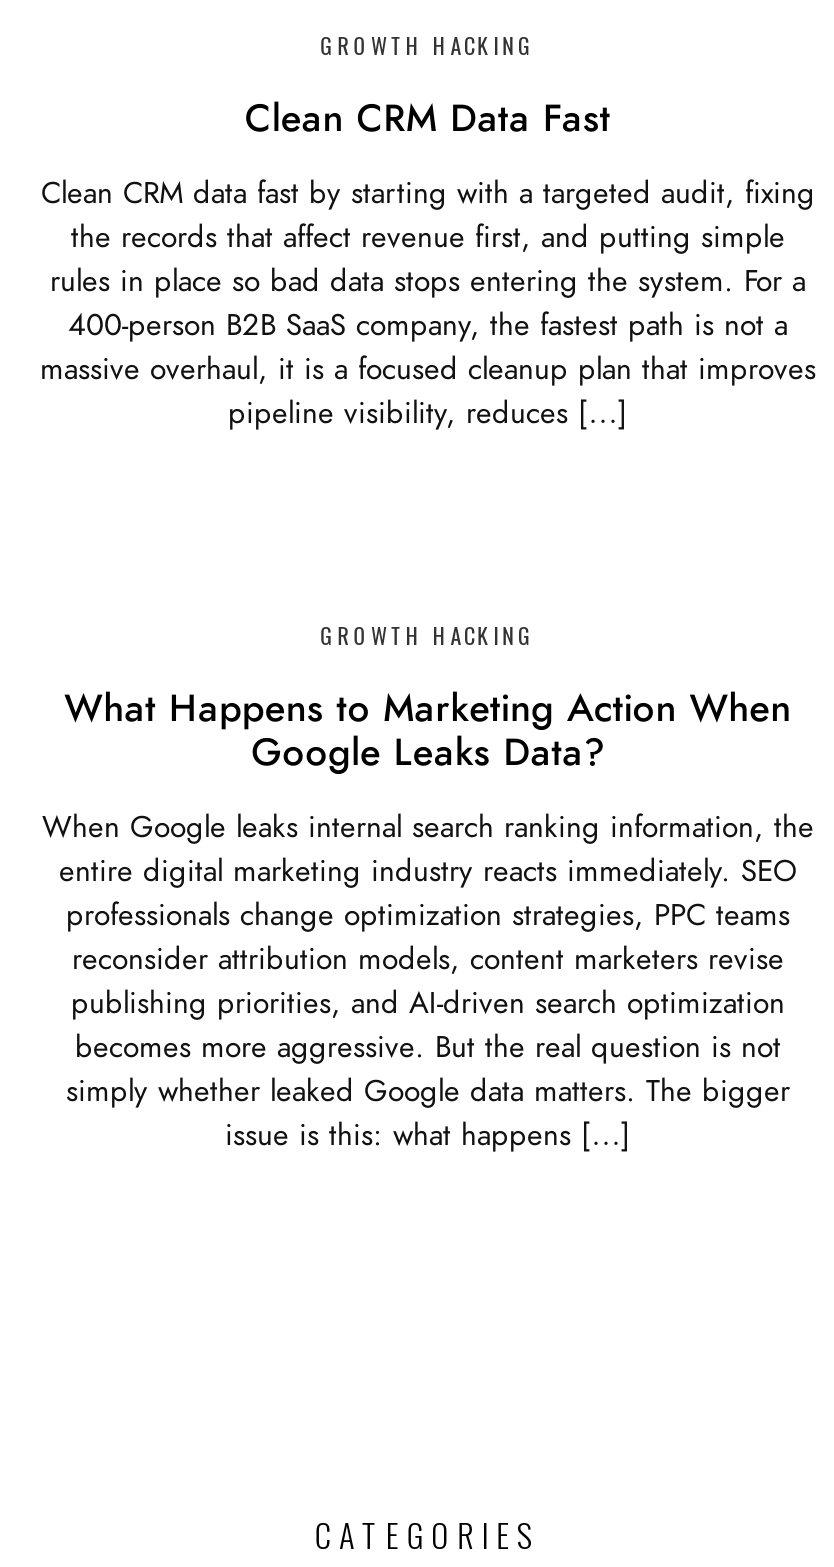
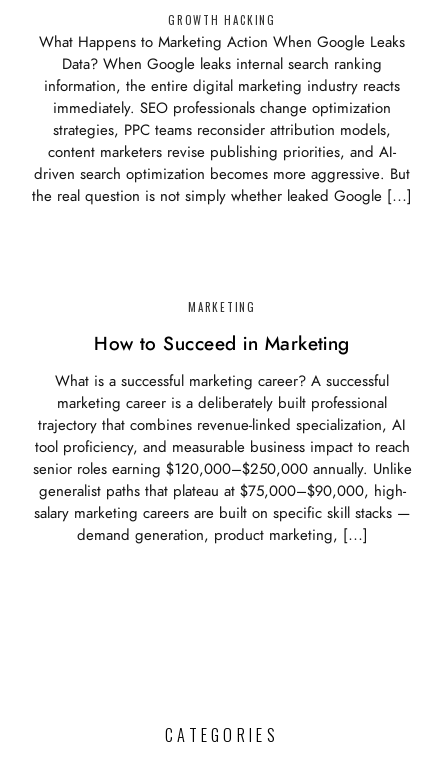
- Clean CRM Data Fast
- Clean CRM data fast by starting with a targeted audit, fixing
- the records that affect revenue first, and putting simple
- rules in place so bad data stops entering the system. For a
- 400-person B2B SaaS company, the fastest path is not a
- massive overhaul, it is a focused cleanup plan that improves
- pipeline visibility, reduces […]
+ What Happens to Marketing Action When Google Leaks
+ Data? When Google leaks internal search ranking
+ information, the entire digital marketing industry reacts
+ immediately. SEO professionals change optimization
+ strategies, PPC teams reconsider attribution models,
+ content marketers revise publishing priorities, and AI-
+ driven search optimization becomes more aggressive. But
+ the real question is not simply whether leaked Google […]

- GROWTH HACKING
- What Happens to Marketing Action When
- Google Leaks Data?
- When Google leaks internal search ranking information, the
- entire digital marketing industry reacts immediately. SEO
- professionals change optimization strategies, PPC teams
- reconsider attribution models, content marketers revise
- publishing priorities, and AI-driven search optimization
- becomes more aggressive. But the real question is not
- simply whether leaked Google data matters. The bigger
- issue is this: what happens […]
+ MARKETING
+ How to Succeed in Marketing
+ What is a successful marketing career? A successful
+ marketing career is a deliberately built professional
+ trajectory that combines revenue-linked specialization, AI
+ tool proficiency, and measurable business impact to reach
+ senior roles earning $120,000–$250,000 annually. Unlike
+ generalist paths that plateau at $75,000–$90,000, high-
+ salary marketing careers are built on specific skill stacks —
+ demand generation, product marketing, […]
